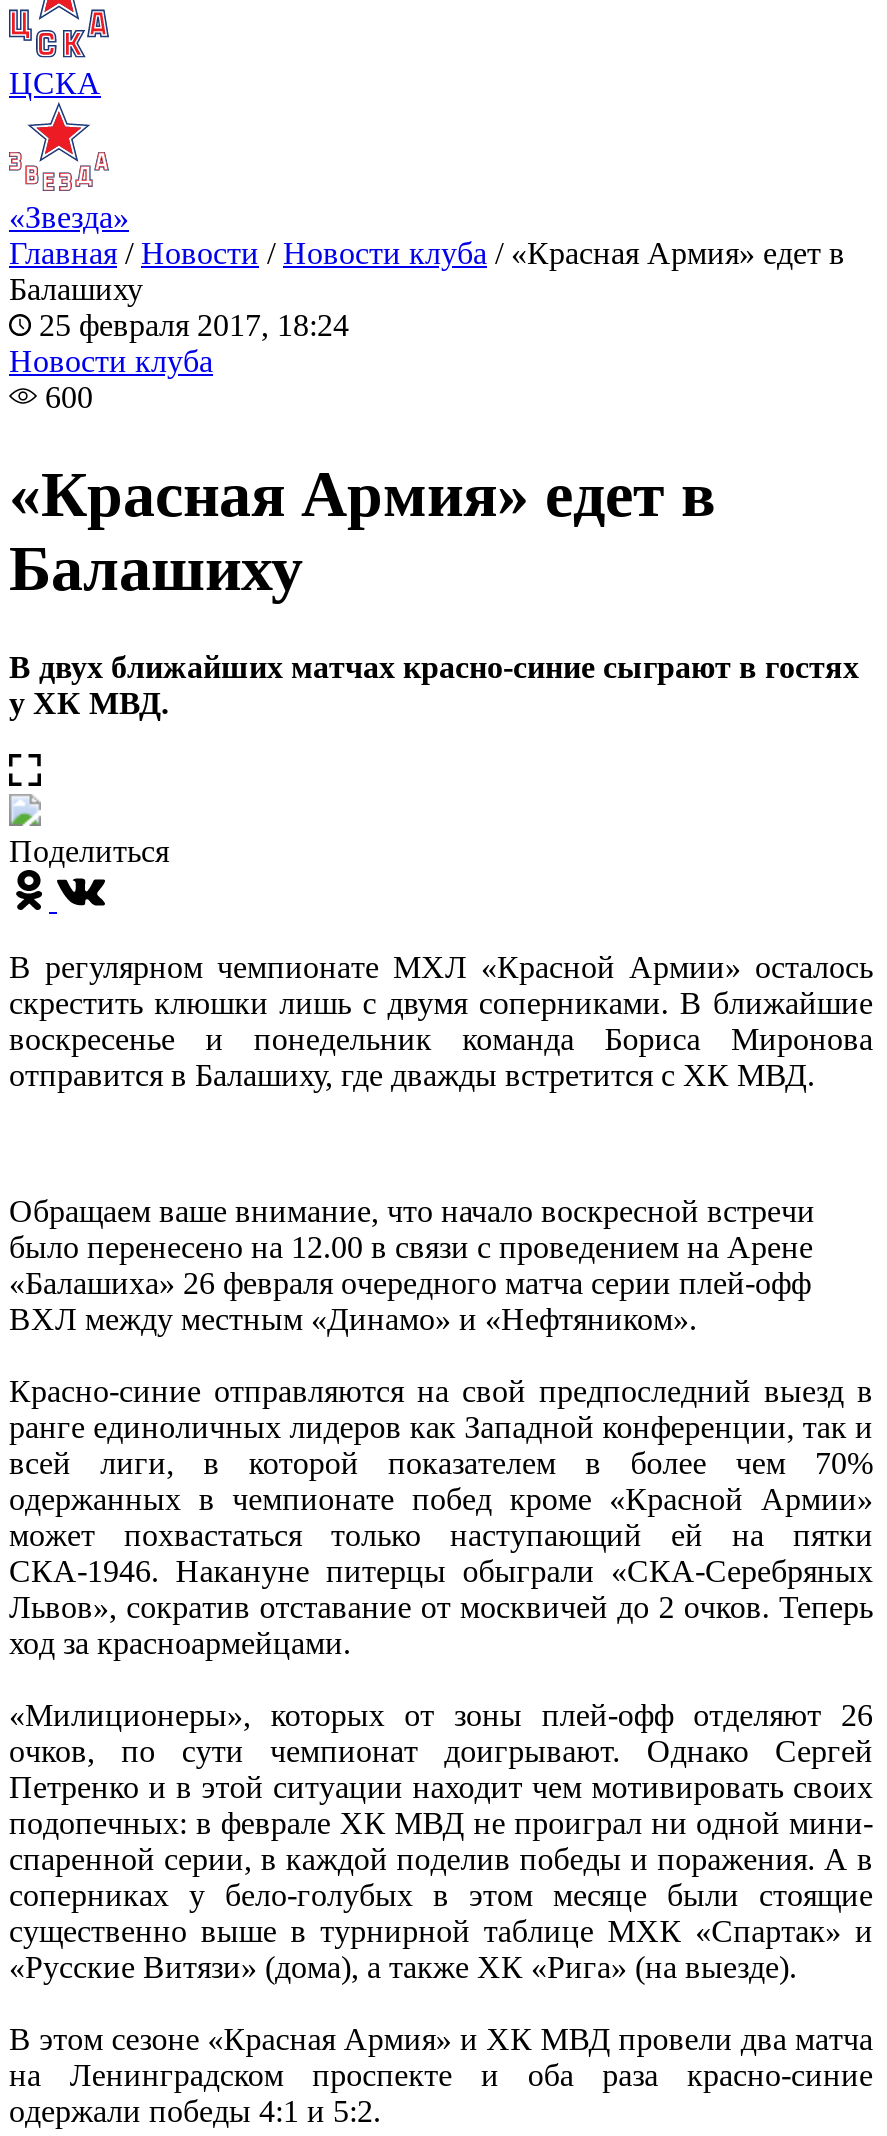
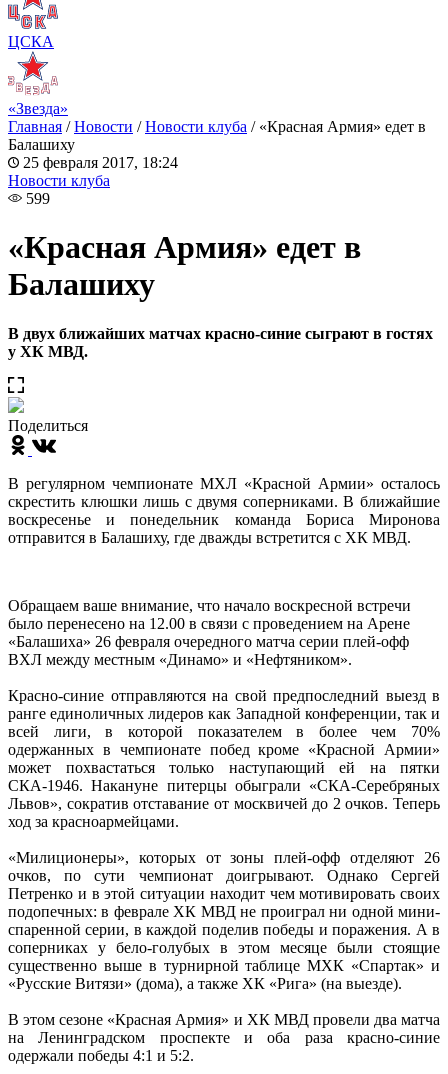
- 600
+ 599
